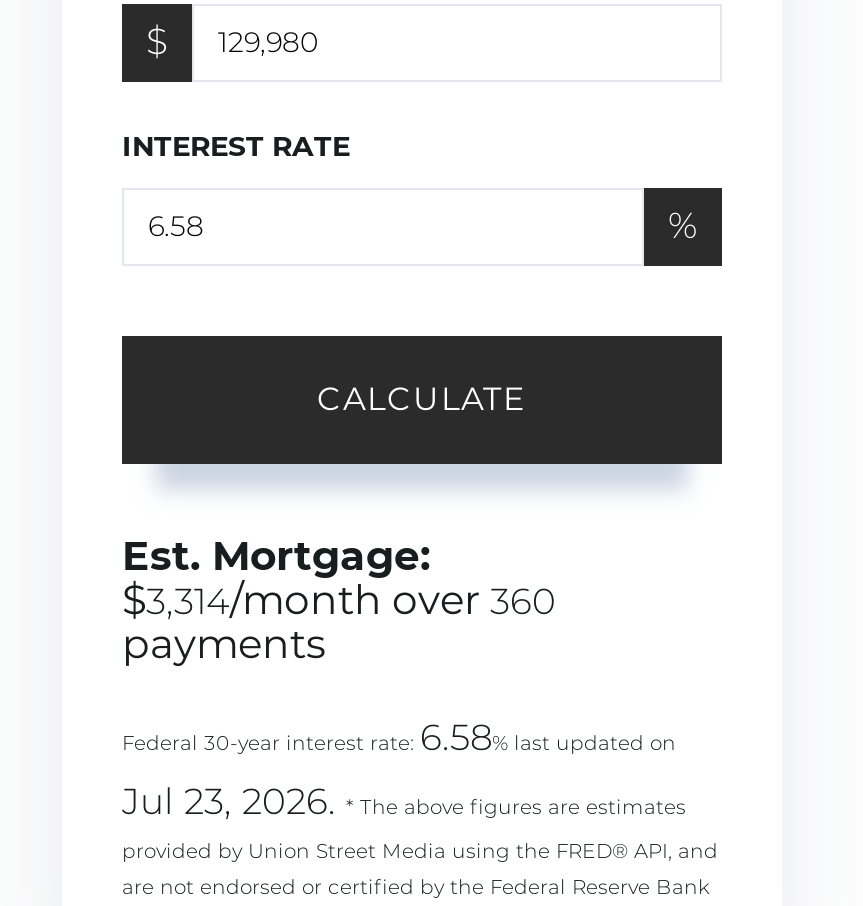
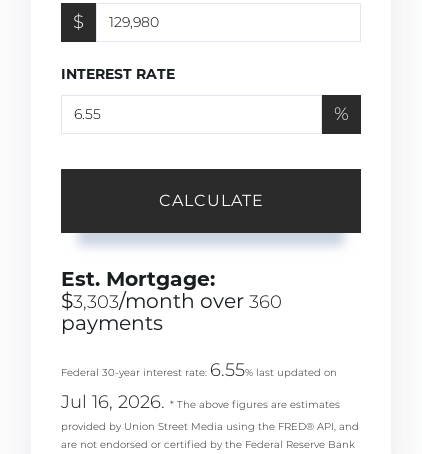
- $3,314/month over 360
+ $3,303/month over 360

- Federal 30-year interest rate: 6.58% last updated on
+ Federal 30-year interest rate: 6.55% last updated on

- Jul 23, 2026. * The above figures are estimates
+ Jul 16, 2026. * The above figures are estimates
